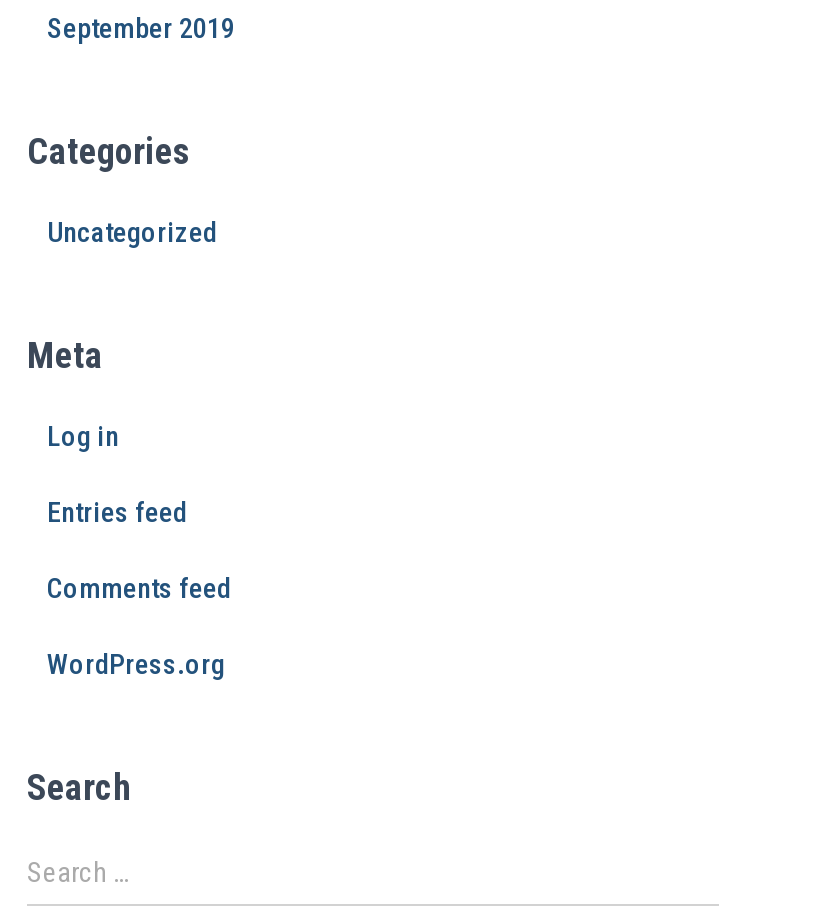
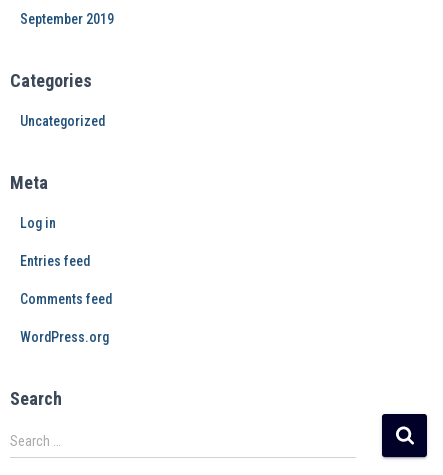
+ [image]
